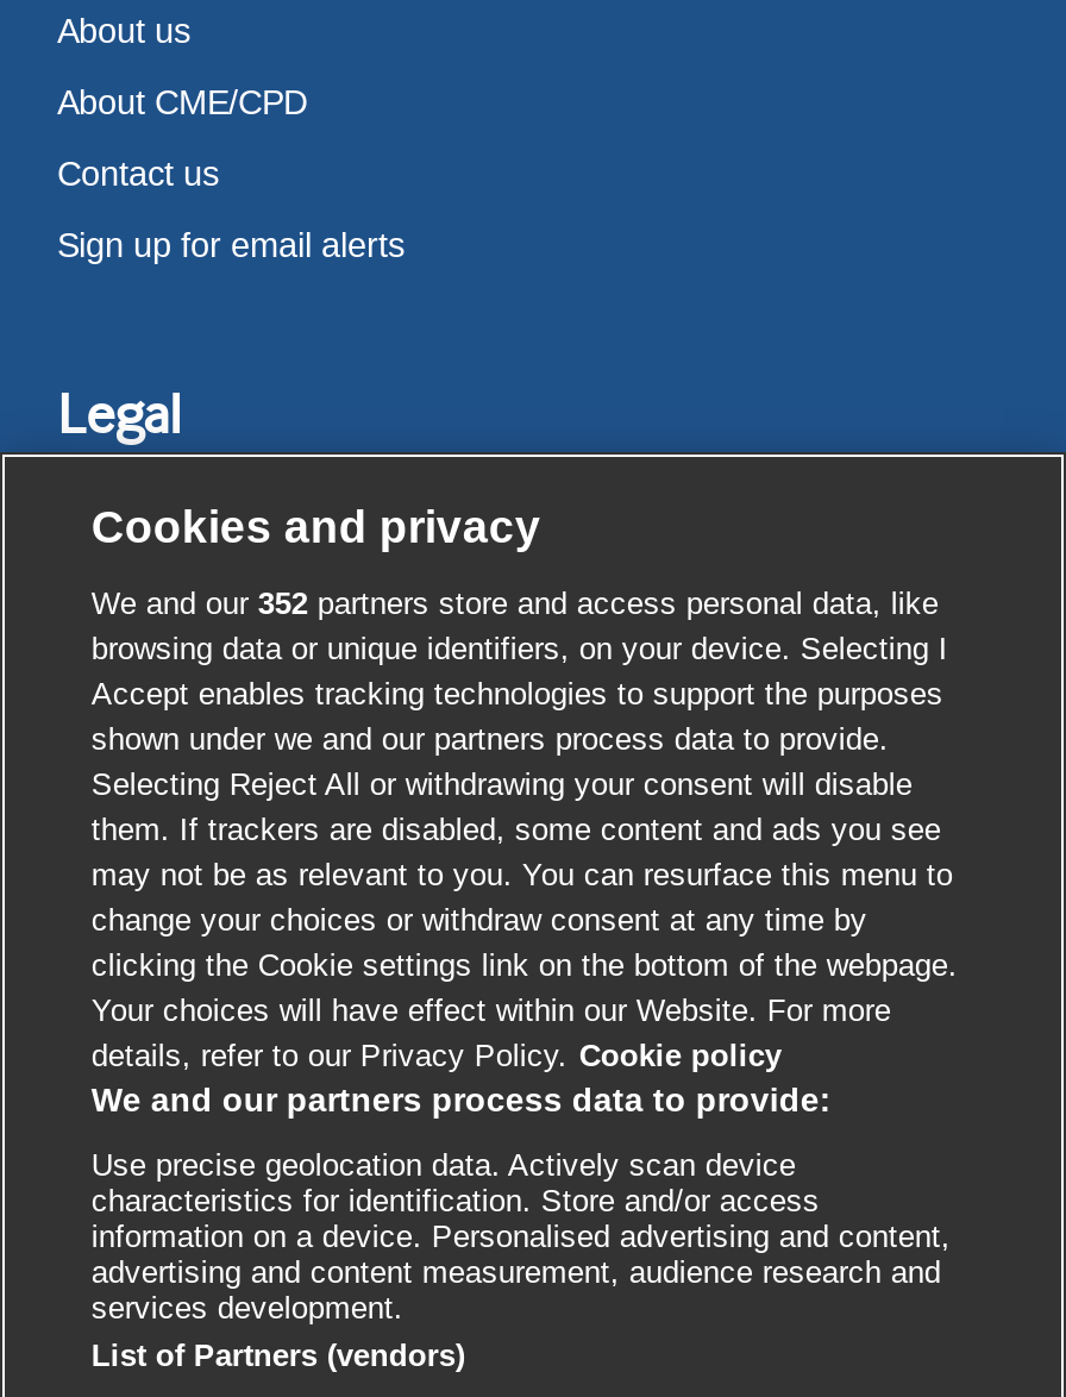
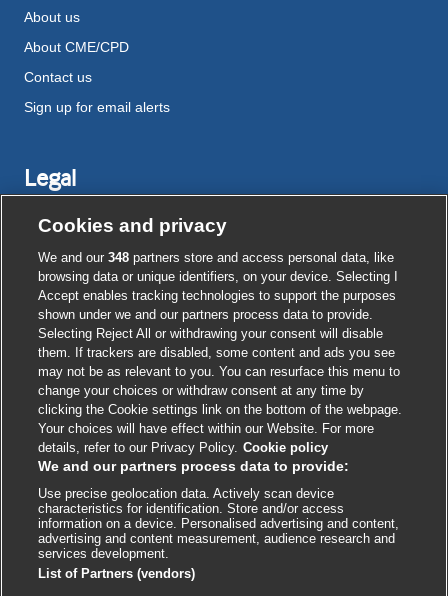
- We and our 352 partners store and access personal data, like
+ We and our 348 partners store and access personal data, like
